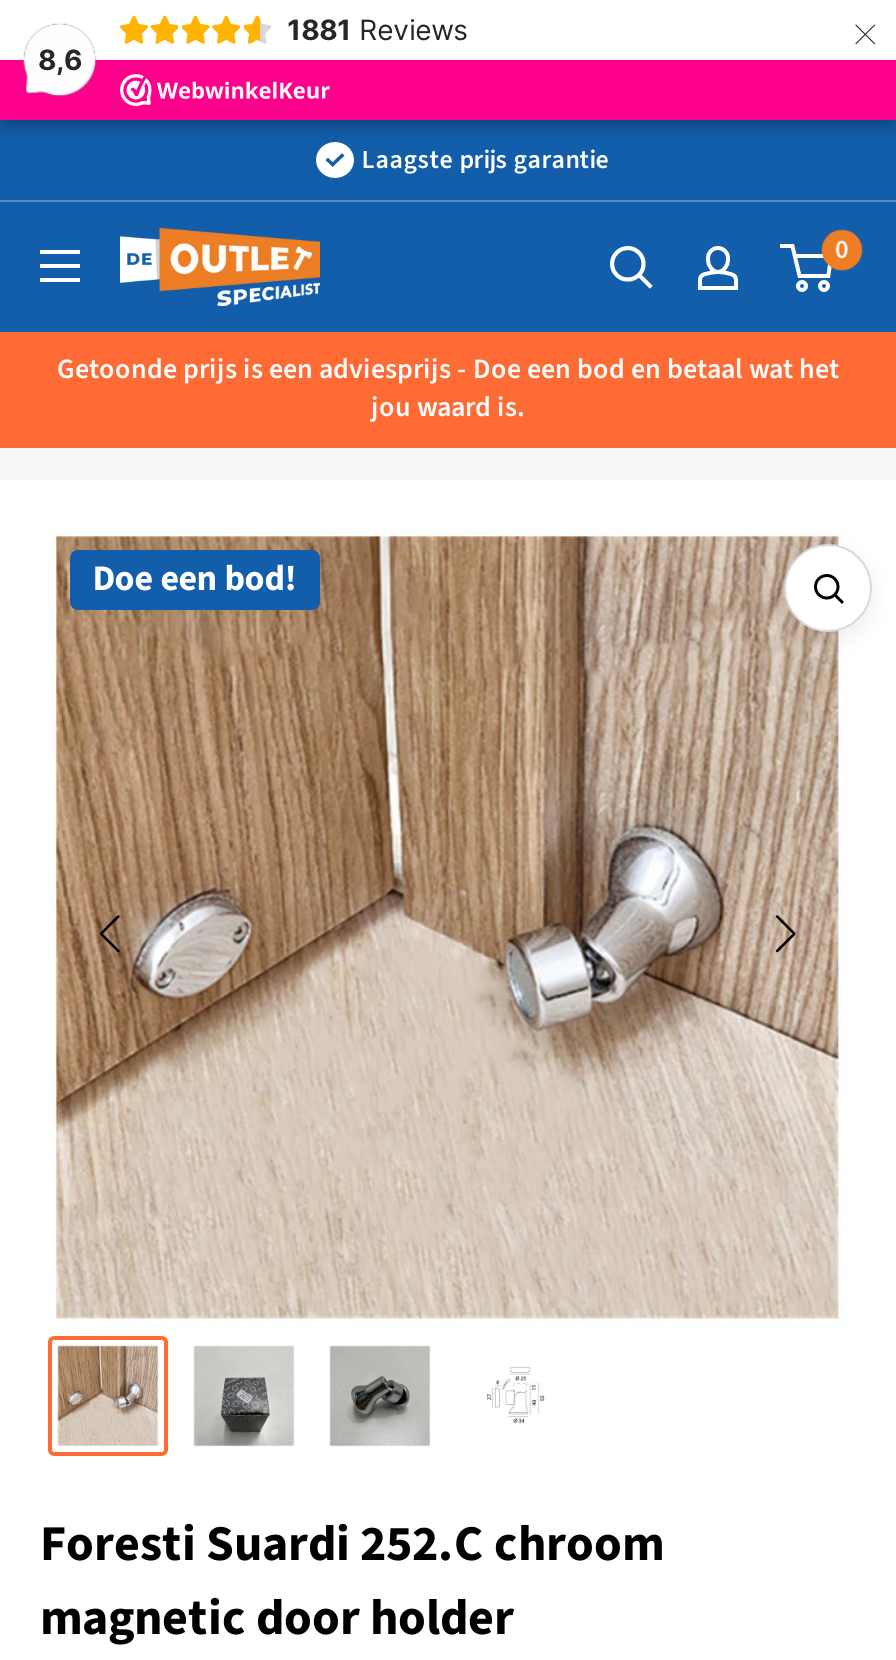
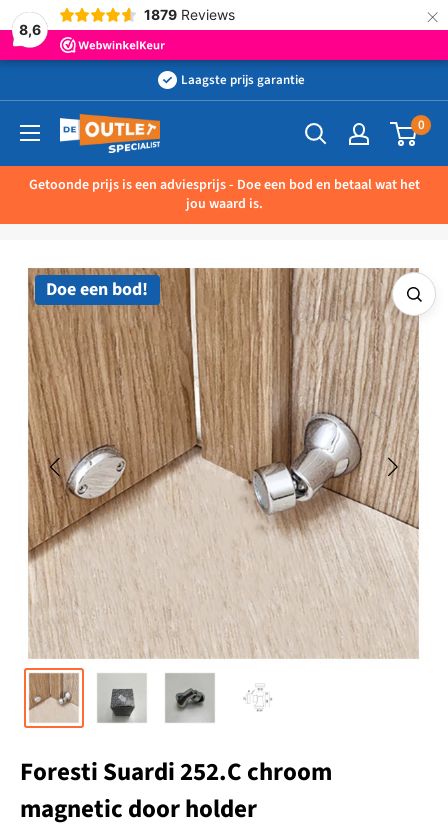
- 1881 Reviews
+ 1879 Reviews
